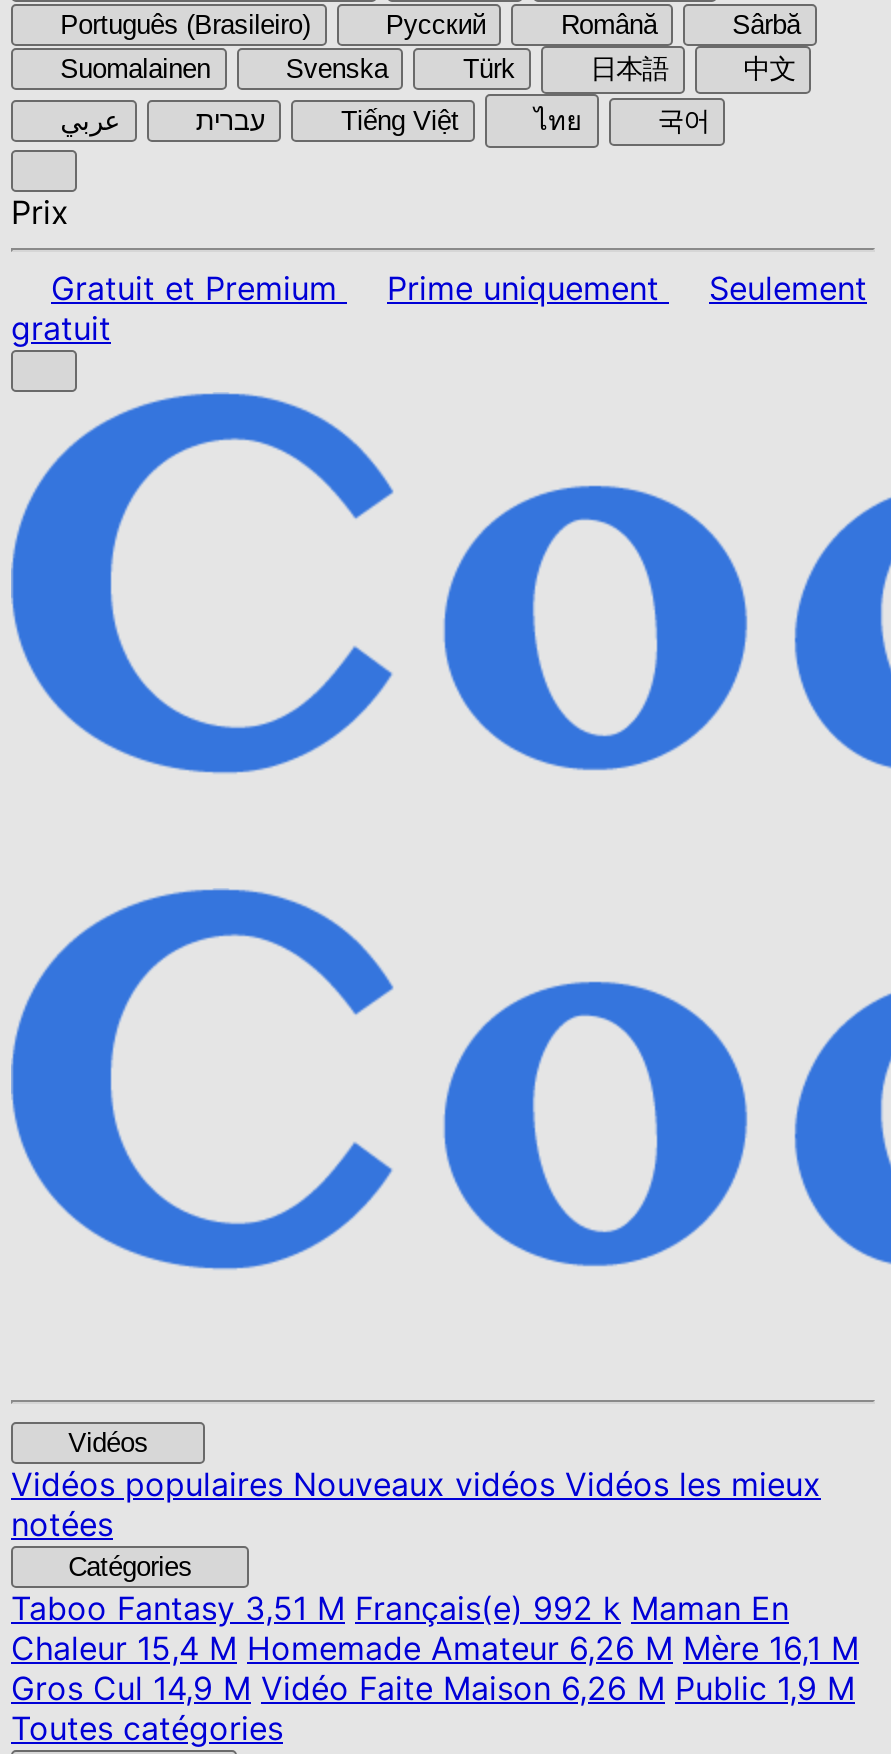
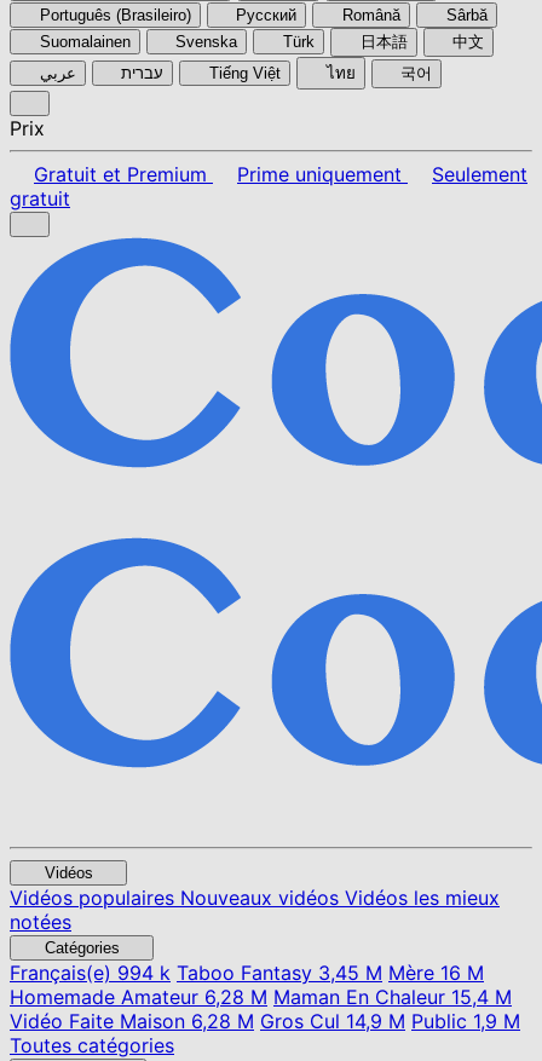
- Taboo Fantasy3,51 M Français(e) 992 k Maman En
- Chaleur 15,4 M Homemade Amateur 6,26 M Mère 16,1 M
- Gros Cul 14,9 M Vidéo Faite Maison 6,26 M Public 1,9 M
+ Français(e)994 k Taboo Fantasy 3,45 M Mère 16 M
+ Homemade Amateur 6,28 M Maman En Chaleur 15,4 M
+ Vidéo Faite Maison 6,28 M Gros Cul 14,9 M Public 1,9 M
